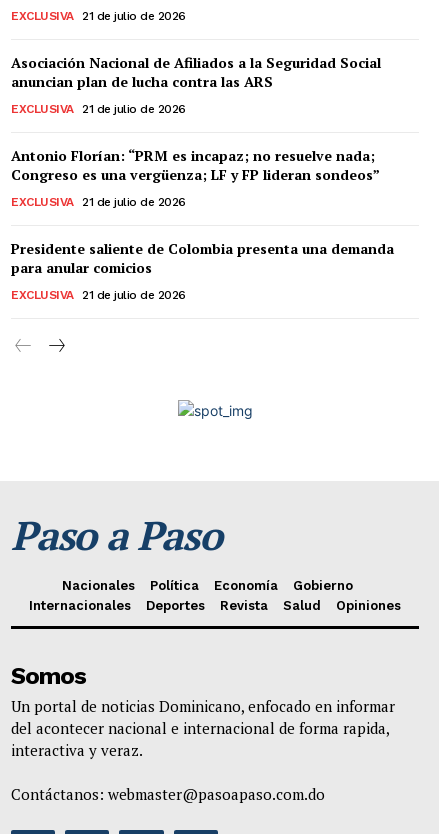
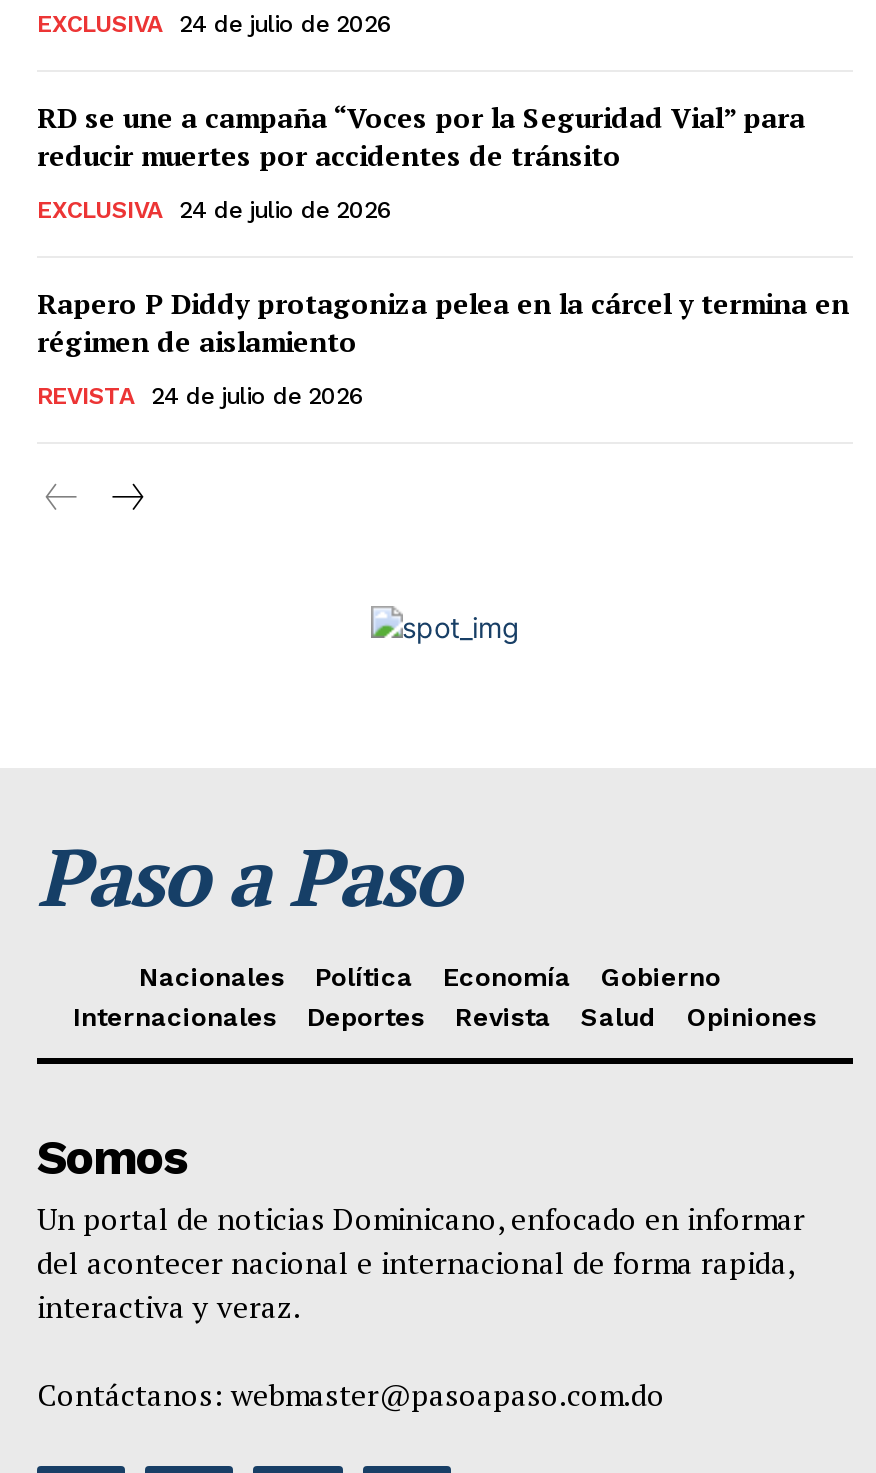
- EXCLUSIVA 21 de julio de 2026
+ EXCLUSIVA 24 de julio de 2026

- Asociación Nacional de Afiliados a la Seguridad Social
- anuncian plan de lucha contra las ARS
+ RD se une a campaña “Voces por la Seguridad Vial” para
+ reducir muertes por accidentes de tránsito

- 21 de julio de 2026
- Antonio Florían: “PRM es incapaz; no resuelve nada;
- Congreso es una vergüenza; LF y FP lideran sondeos”
- EXCLUSIVA
- 21 de julio de 2026
- Presidente saliente de Colombia presenta una demanda
- para anular comicios
- EXCLUSIVA
- 21 de julio de 2026
+ 24 de julio de 2026
+ Rapero P Diddy protagoniza pelea en la cárcel y termina en
+ régimen de aislamiento
+ REVISTA
+ 24 de julio de 2026
